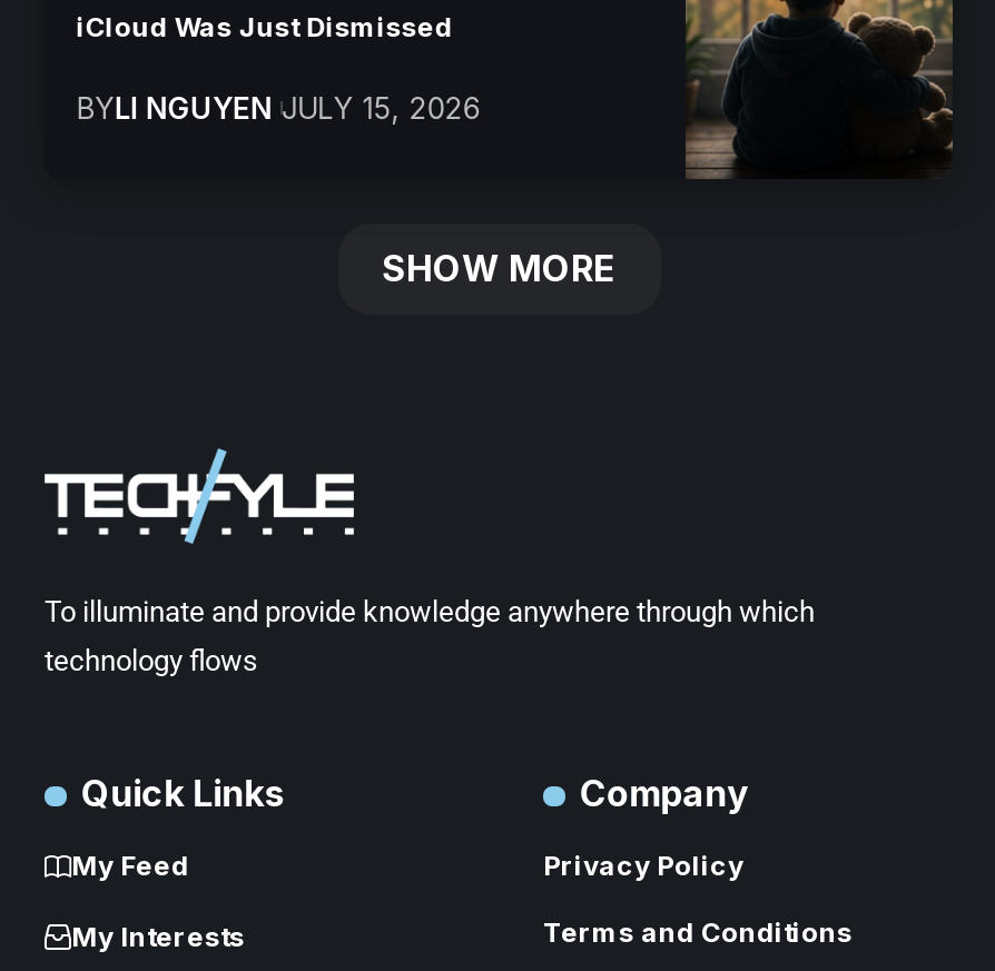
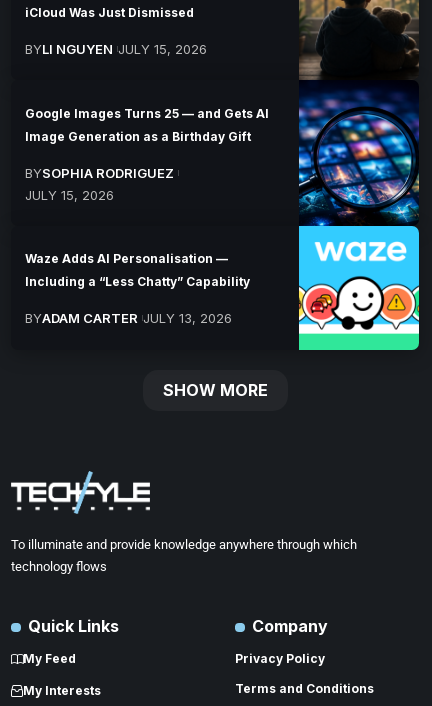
+ [image]
+ Google Images Turns 25 — and Gets AI
+ Image Generation as a Birthday Gift
+ BYSOPHIA RODRIGUEZ
+ JULY 15, 2026

+ Waze Adds AI Personalisation —
+ Including a “Less Chatty” Capability
+ BYADAM CARTER JULY 13, 2026
